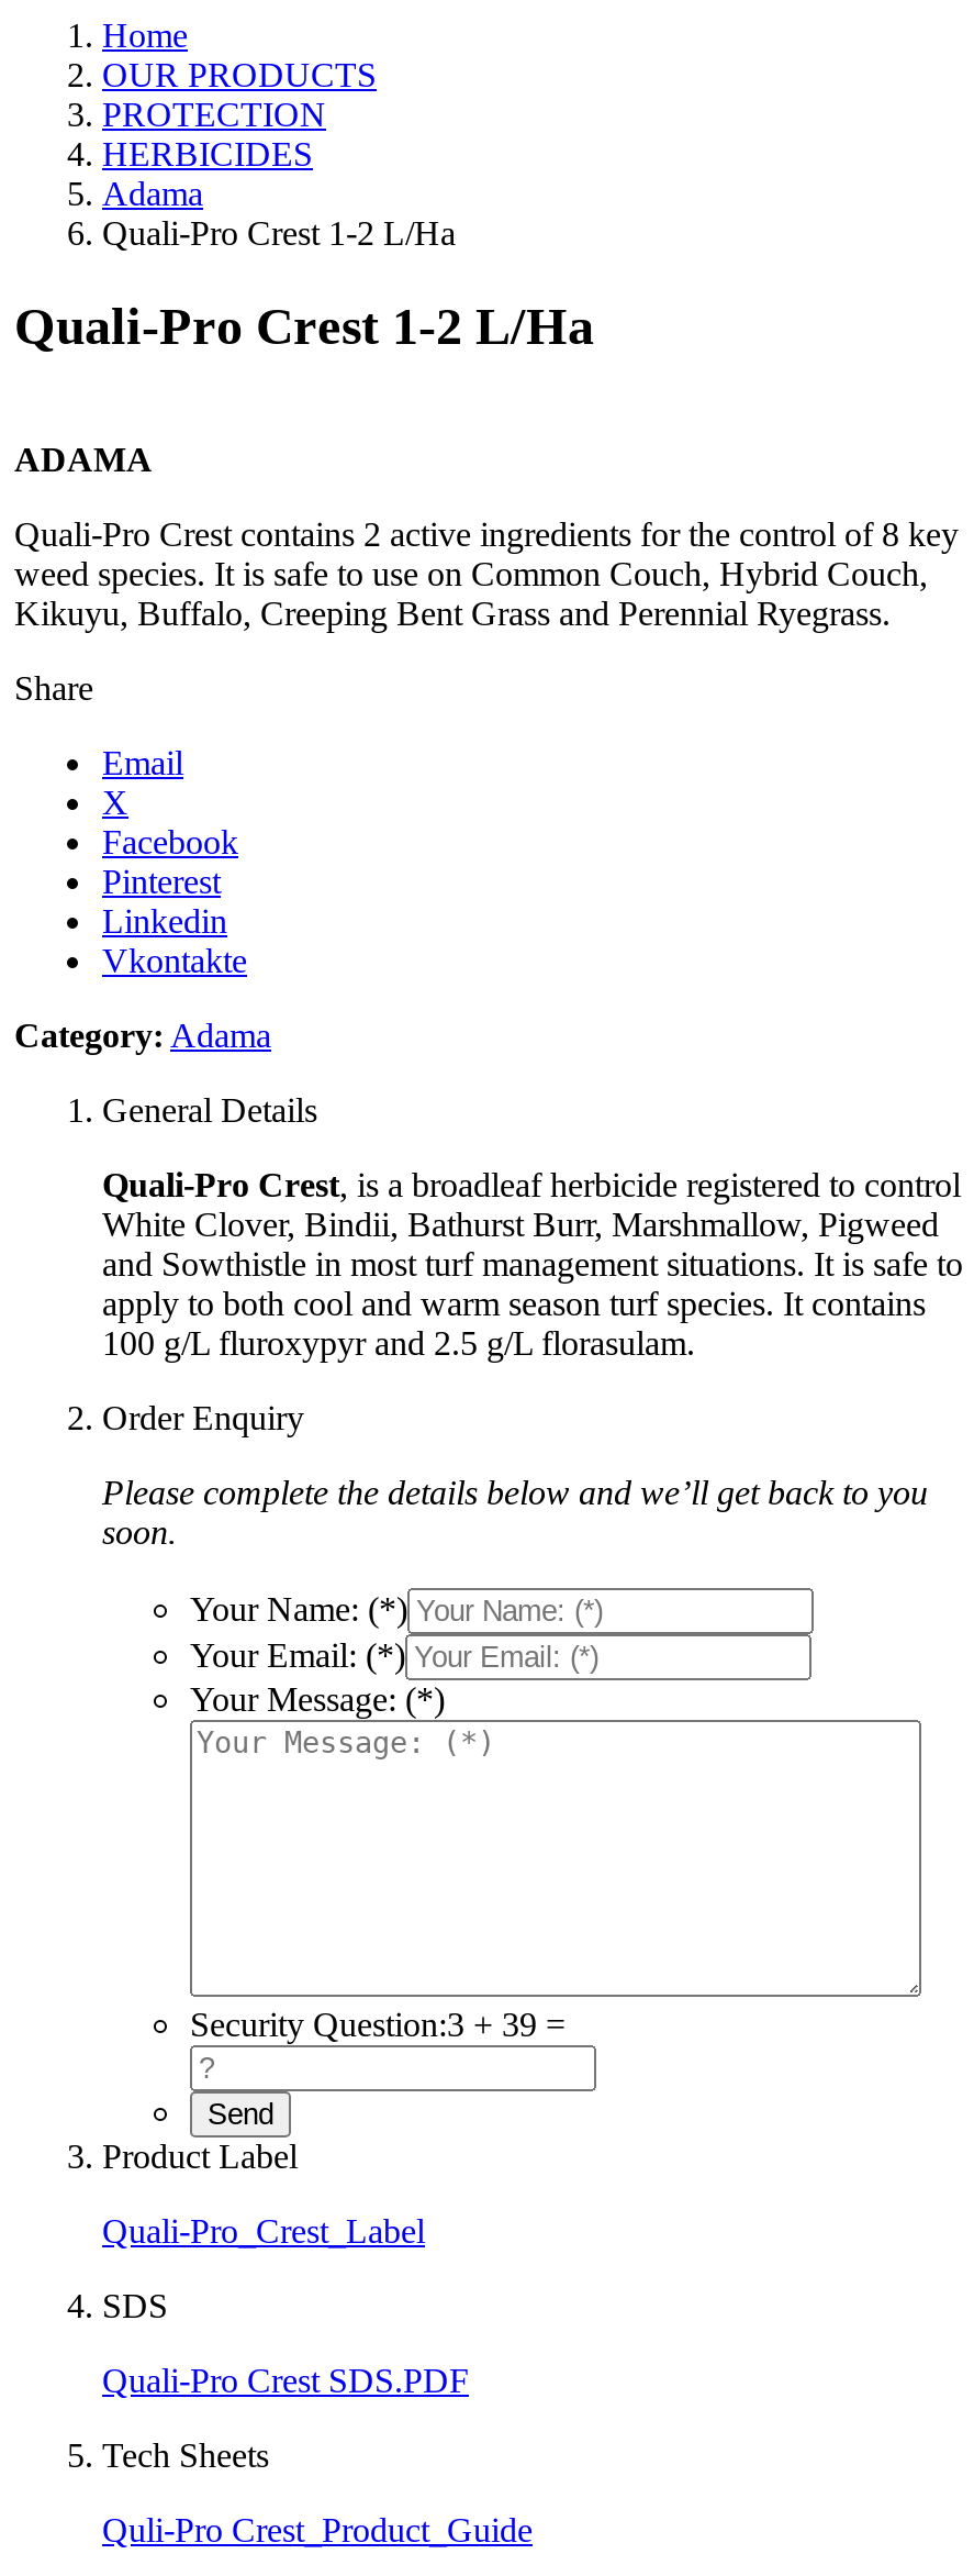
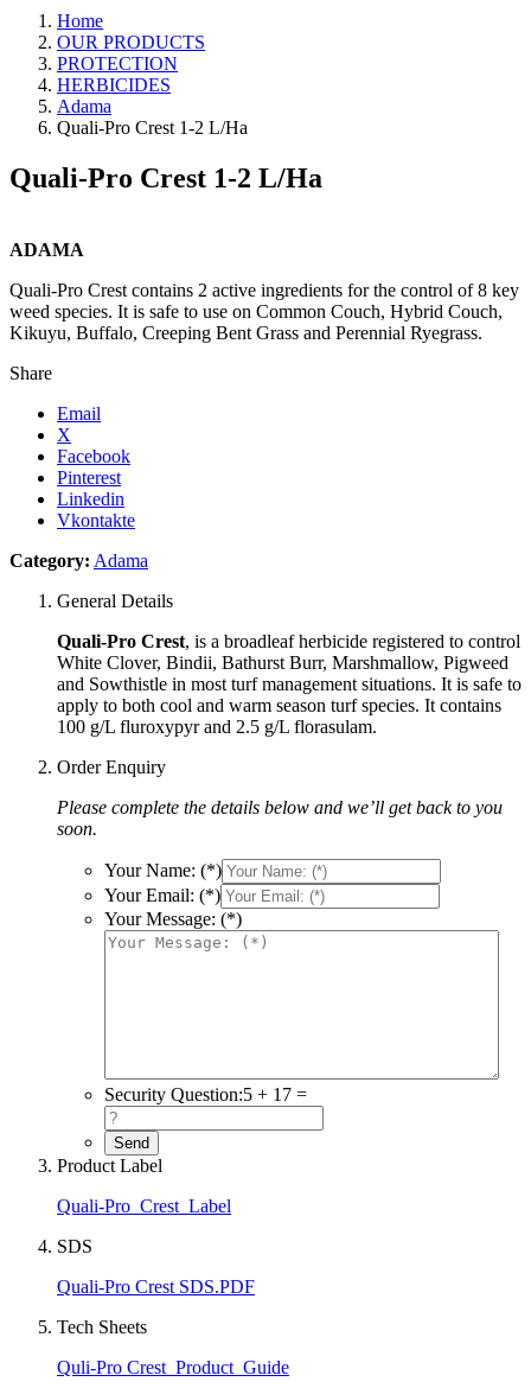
- Security Question:3 + 39 =
+ Security Question:5 + 17 =
